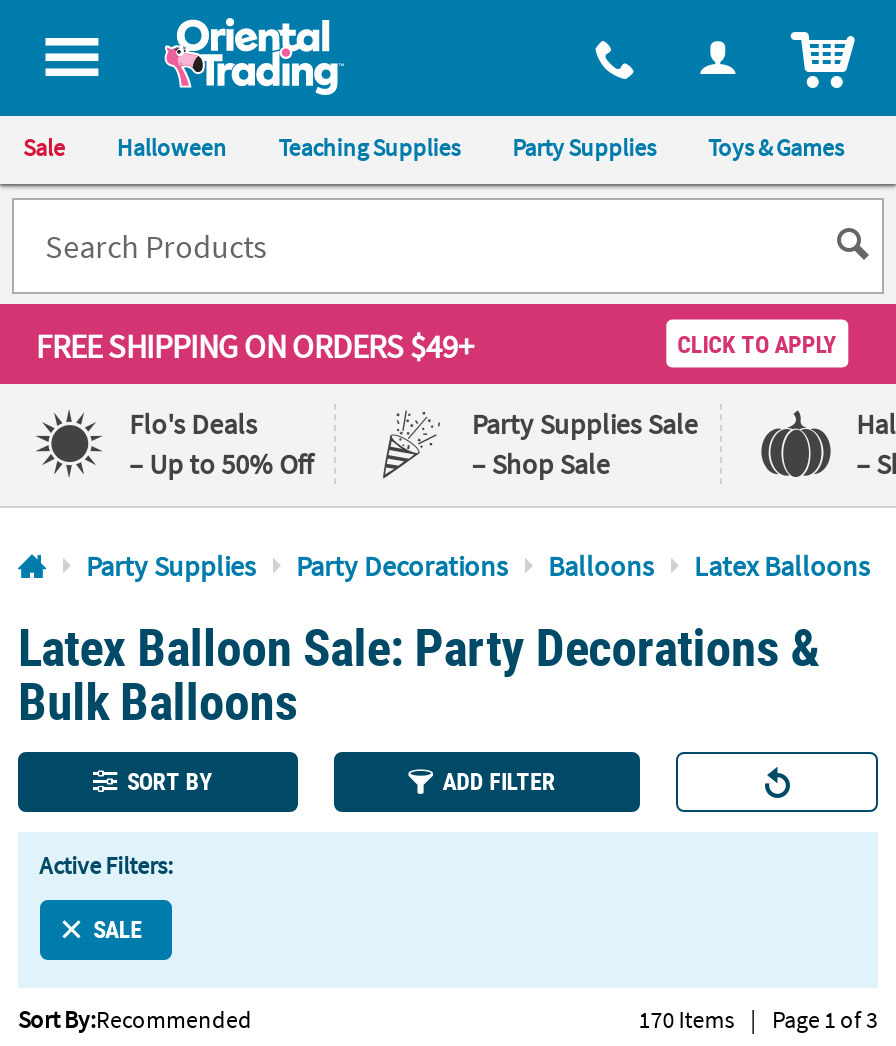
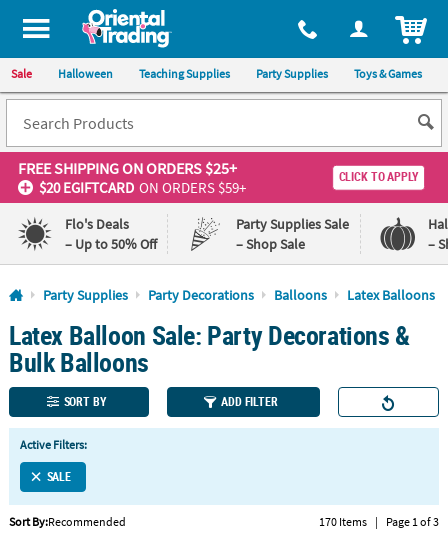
- FREE SHIPPING ON ORDERS $49+
+ FREE SHIPPING ON ORDERS $25+
+ $20 EGIFTCARD ON ORDERS $59+
